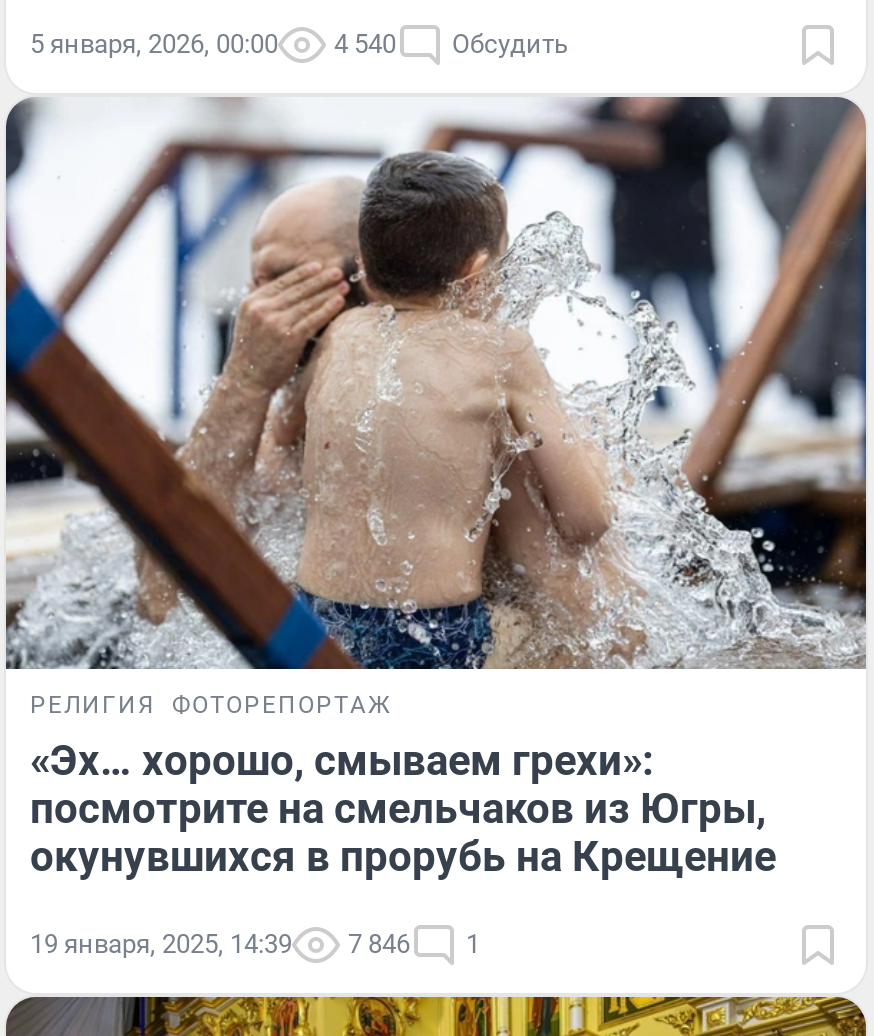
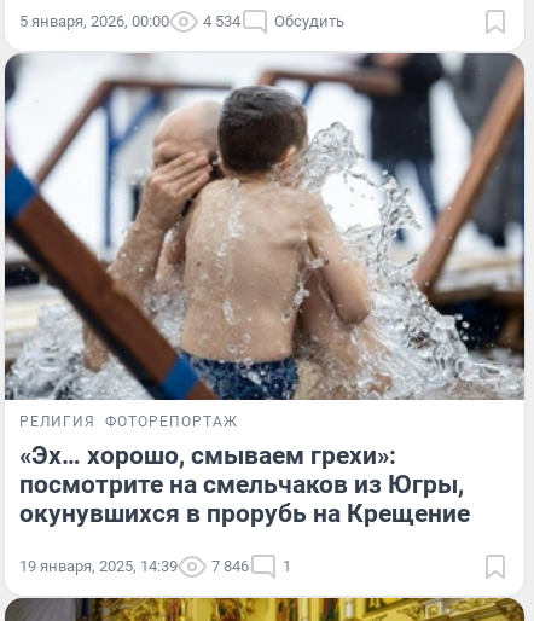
- 5 января, 2026, 00:00 4 540 Обсудить
+ 5 января, 2026, 00:00 4 534 Обсудить
